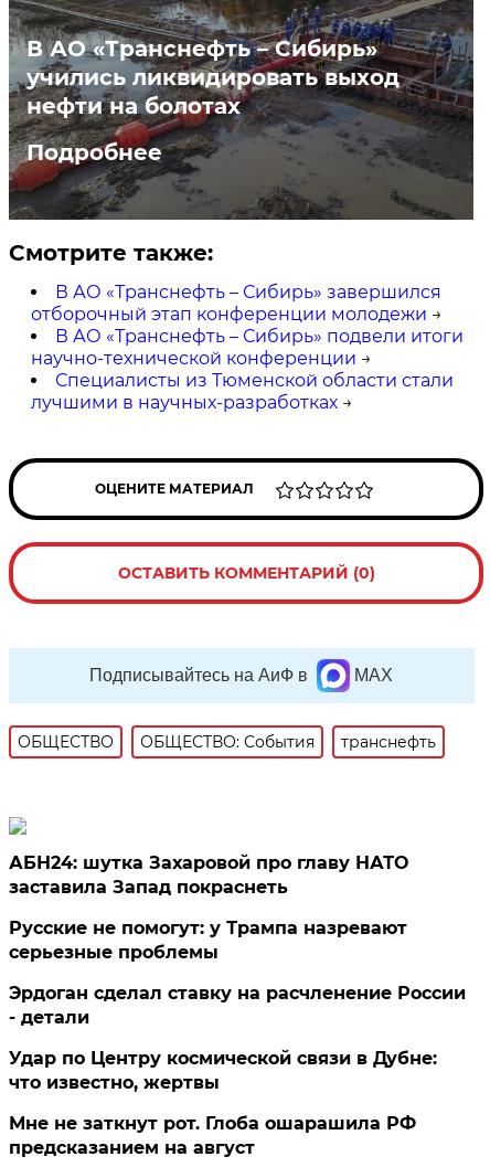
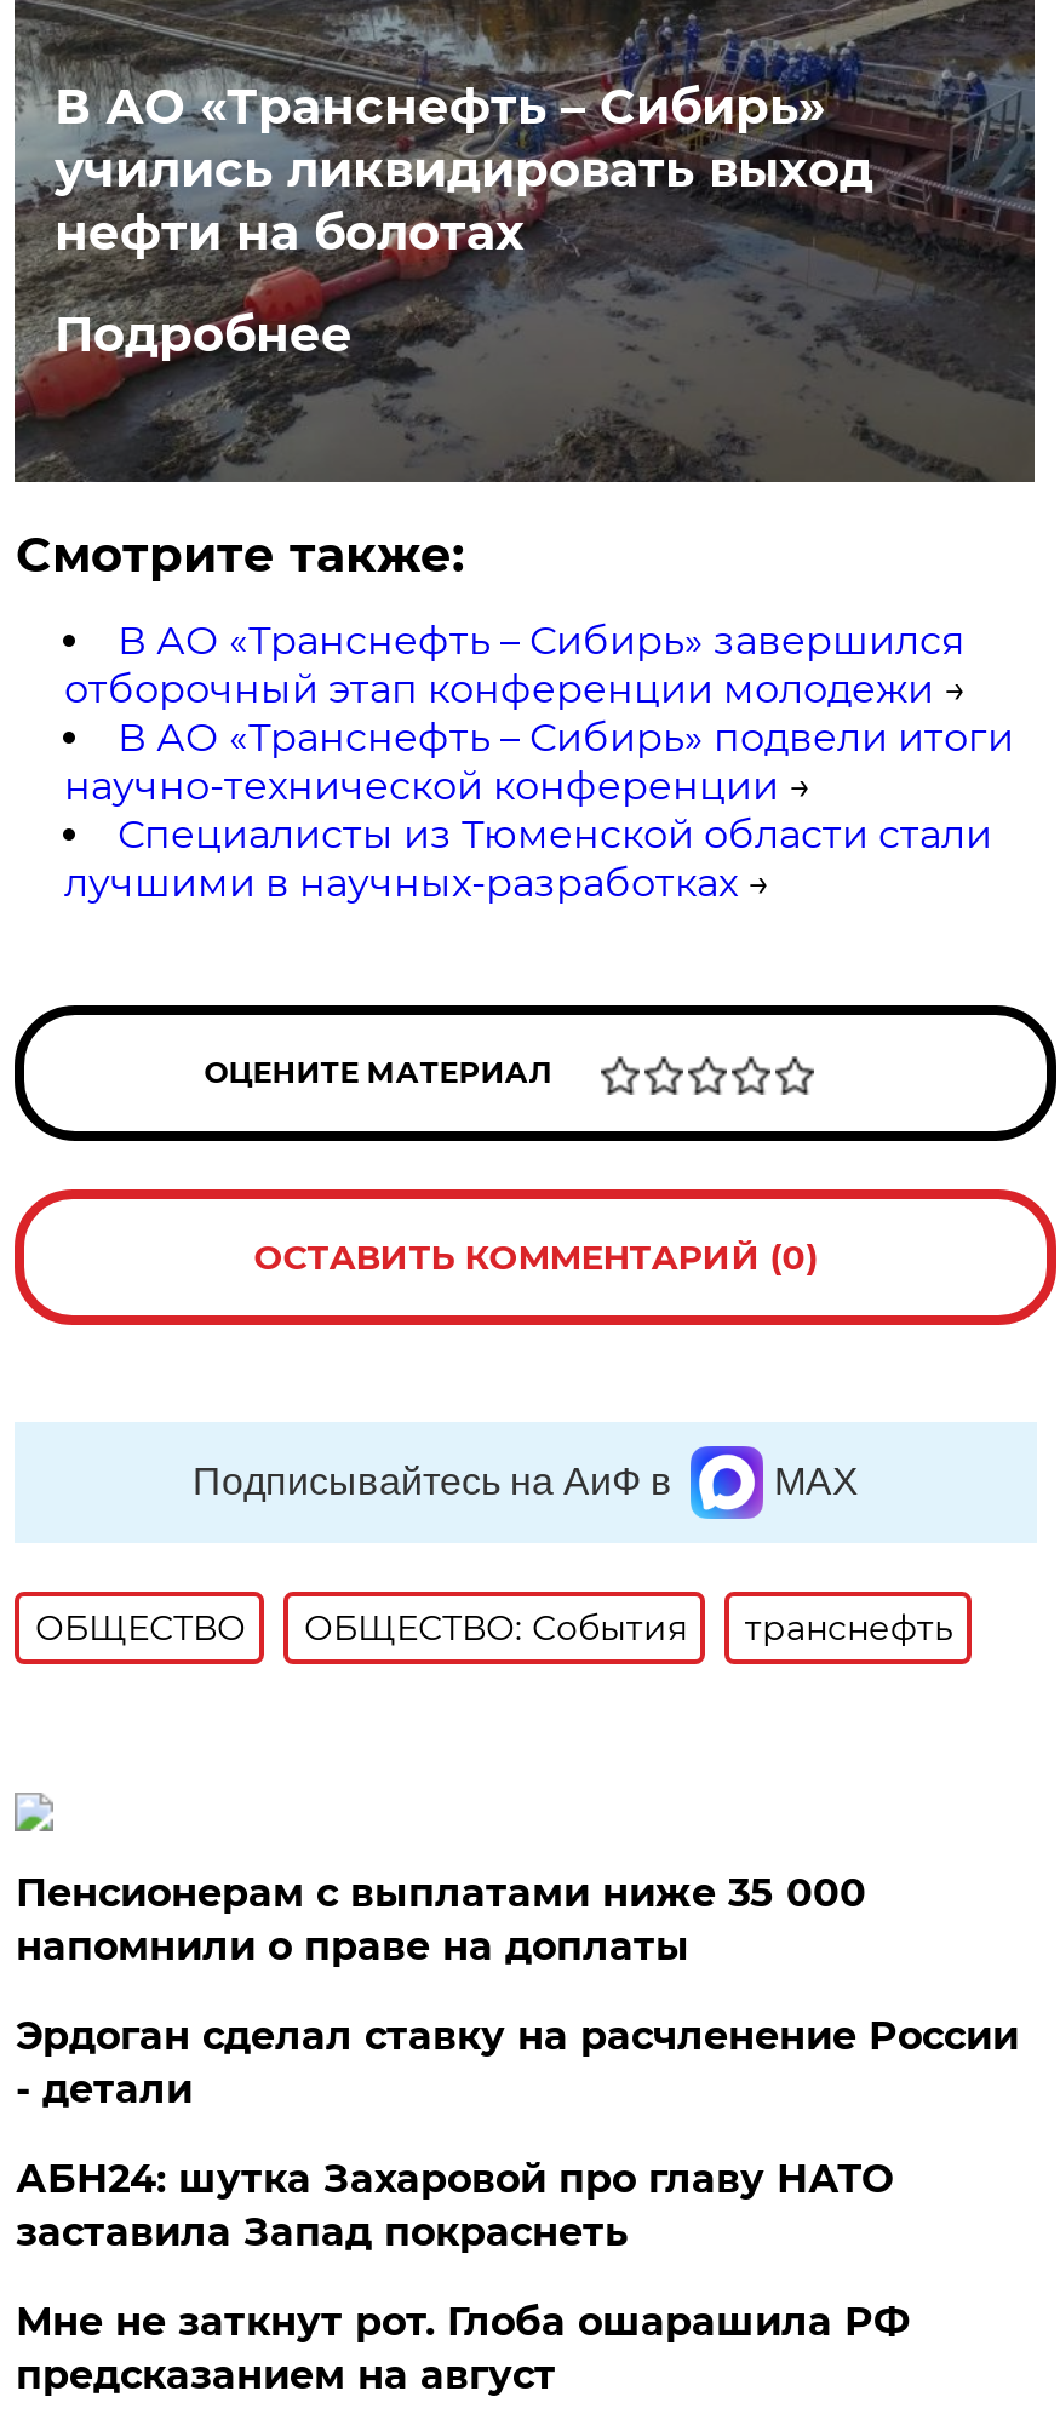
+ Пенсионерам с выплатами ниже 35 000
+ напомнили о праве на доплаты

moved down: АБН24: шутка Захаровой про главу НАТО | заставила Запад покраснеть

- Русские не помогут: у Трампа назревают
- серьезные проблемы
- Удар по Центру космической связи в Дубне:
- что известно, жертвы

moved up: Эрдоган сделал ставку на расчленение России | - детали
